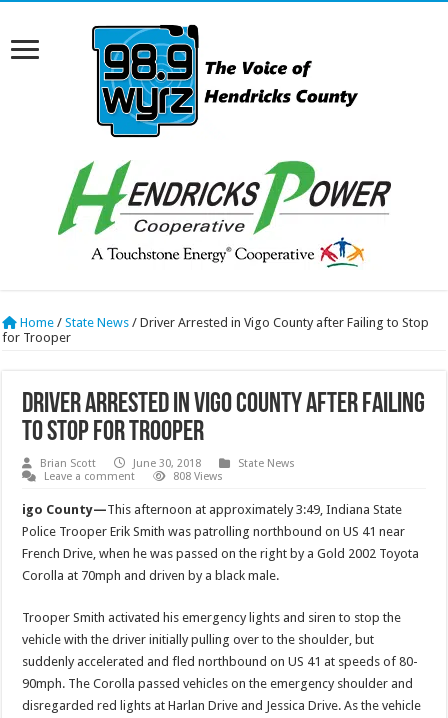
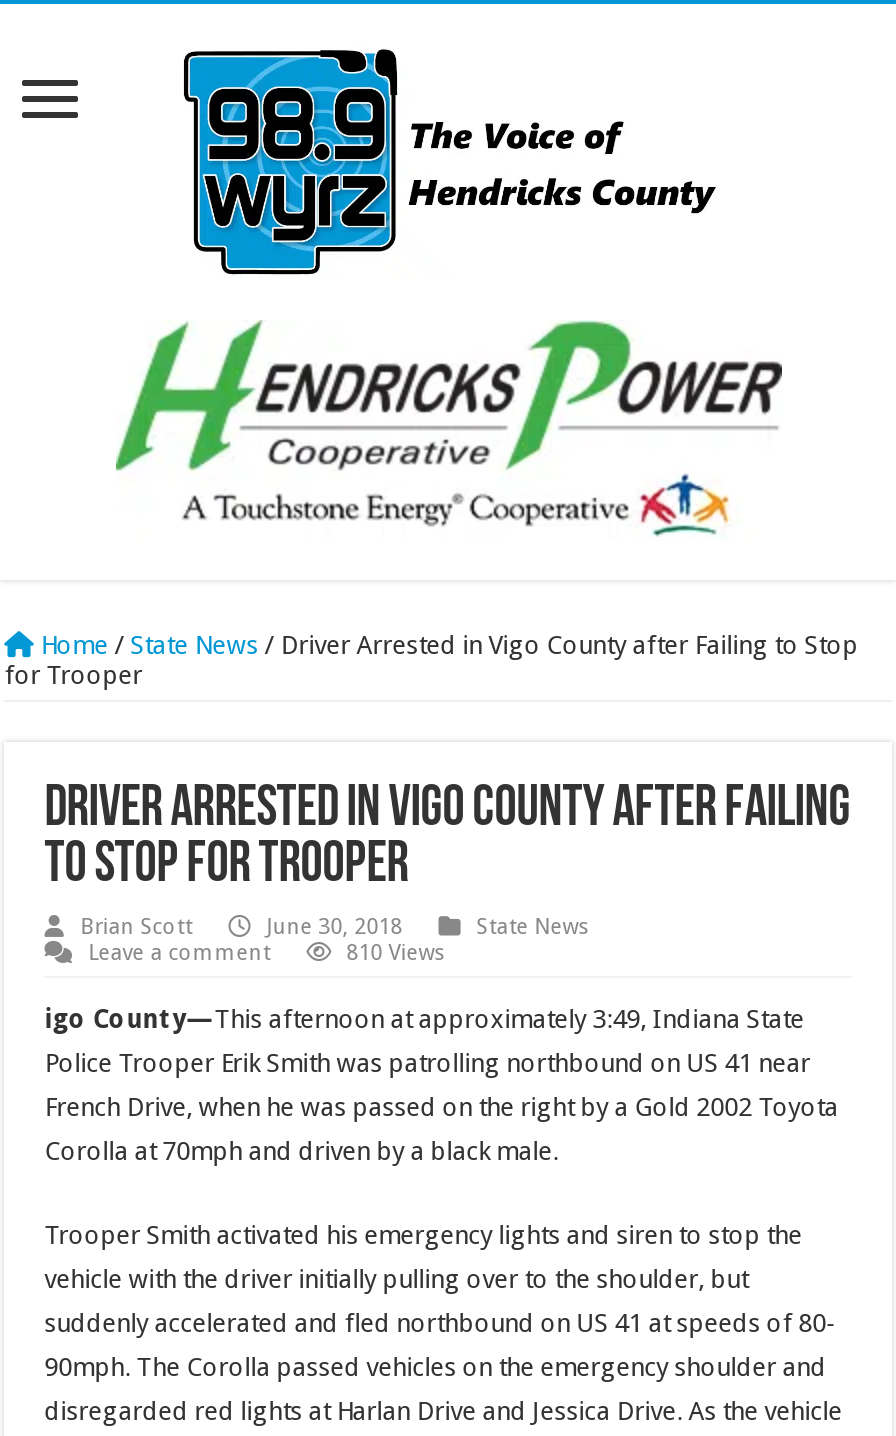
- 808 Views
+ 810 Views
